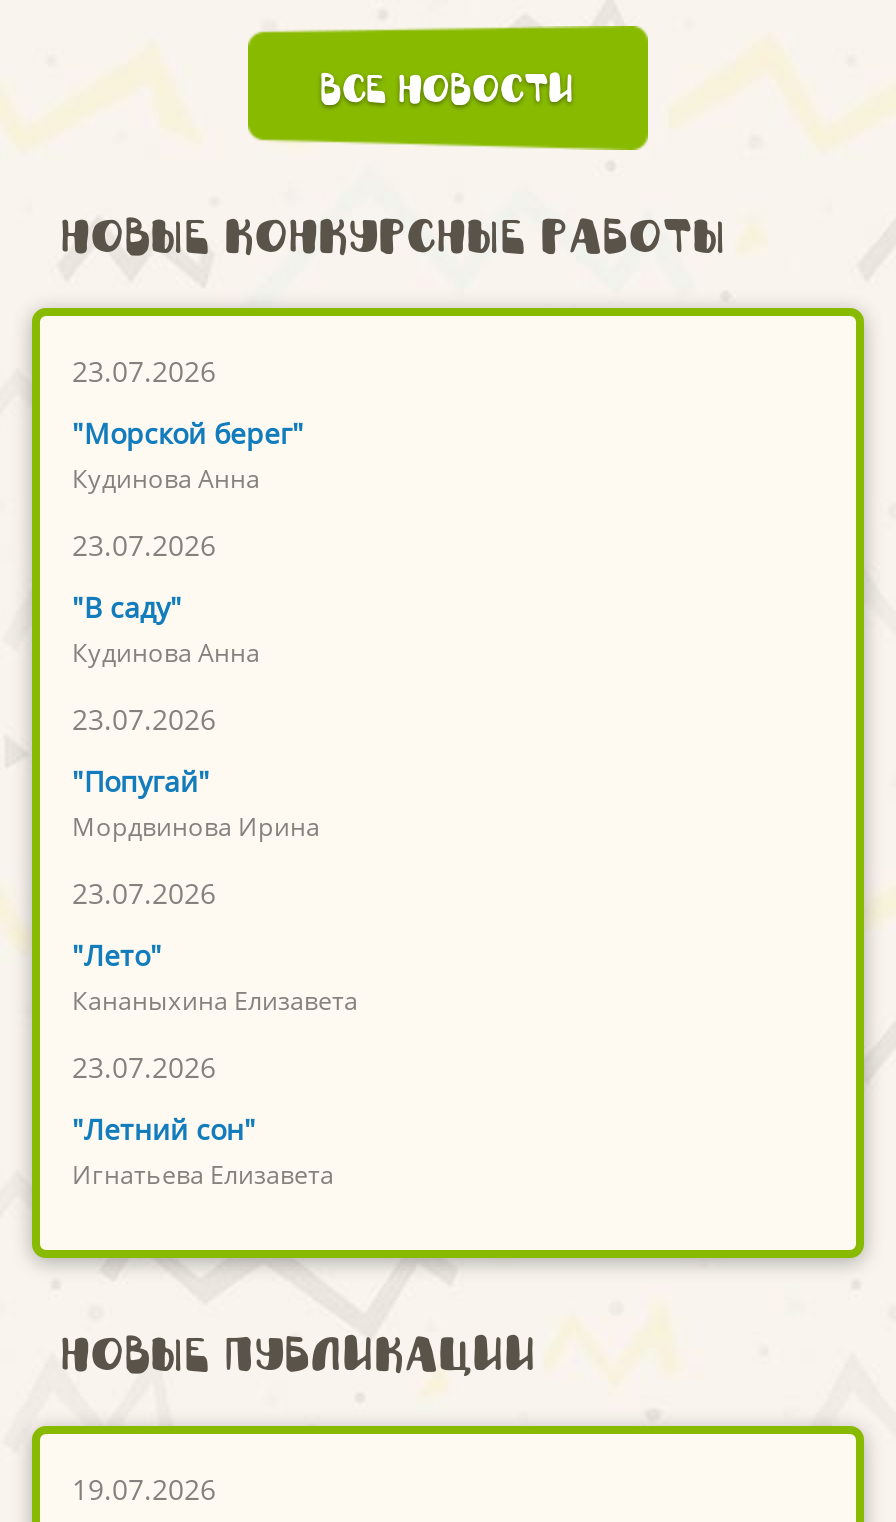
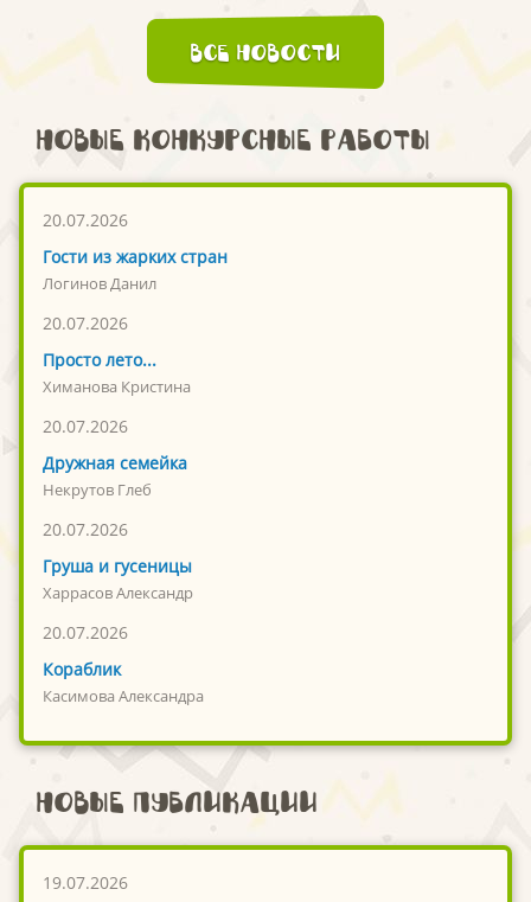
- 23.07.2026
+ 20.07.2026

- "Морской берег"
- Кудинова Анна
+ Гости из жарких стран
+ Логинов Данил

- 23.07.2026
+ 20.07.2026

- "В саду"
- Кудинова Анна
+ Просто лето...
+ Химанова Кристина

- 23.07.2026
+ 20.07.2026

- "Попугай"
- Мордвинова Ирина
+ Дружная семейка
+ Некрутов Глеб

- 23.07.2026
+ 20.07.2026

- "Лето"
- Кананыхина Елизавета
+ Груша и гусеницы
+ Харрасов Александр

- 23.07.2026
+ 20.07.2026

- "Летний сон"
- Игнатьева Елизавета
+ Кораблик
+ Касимова Александра
